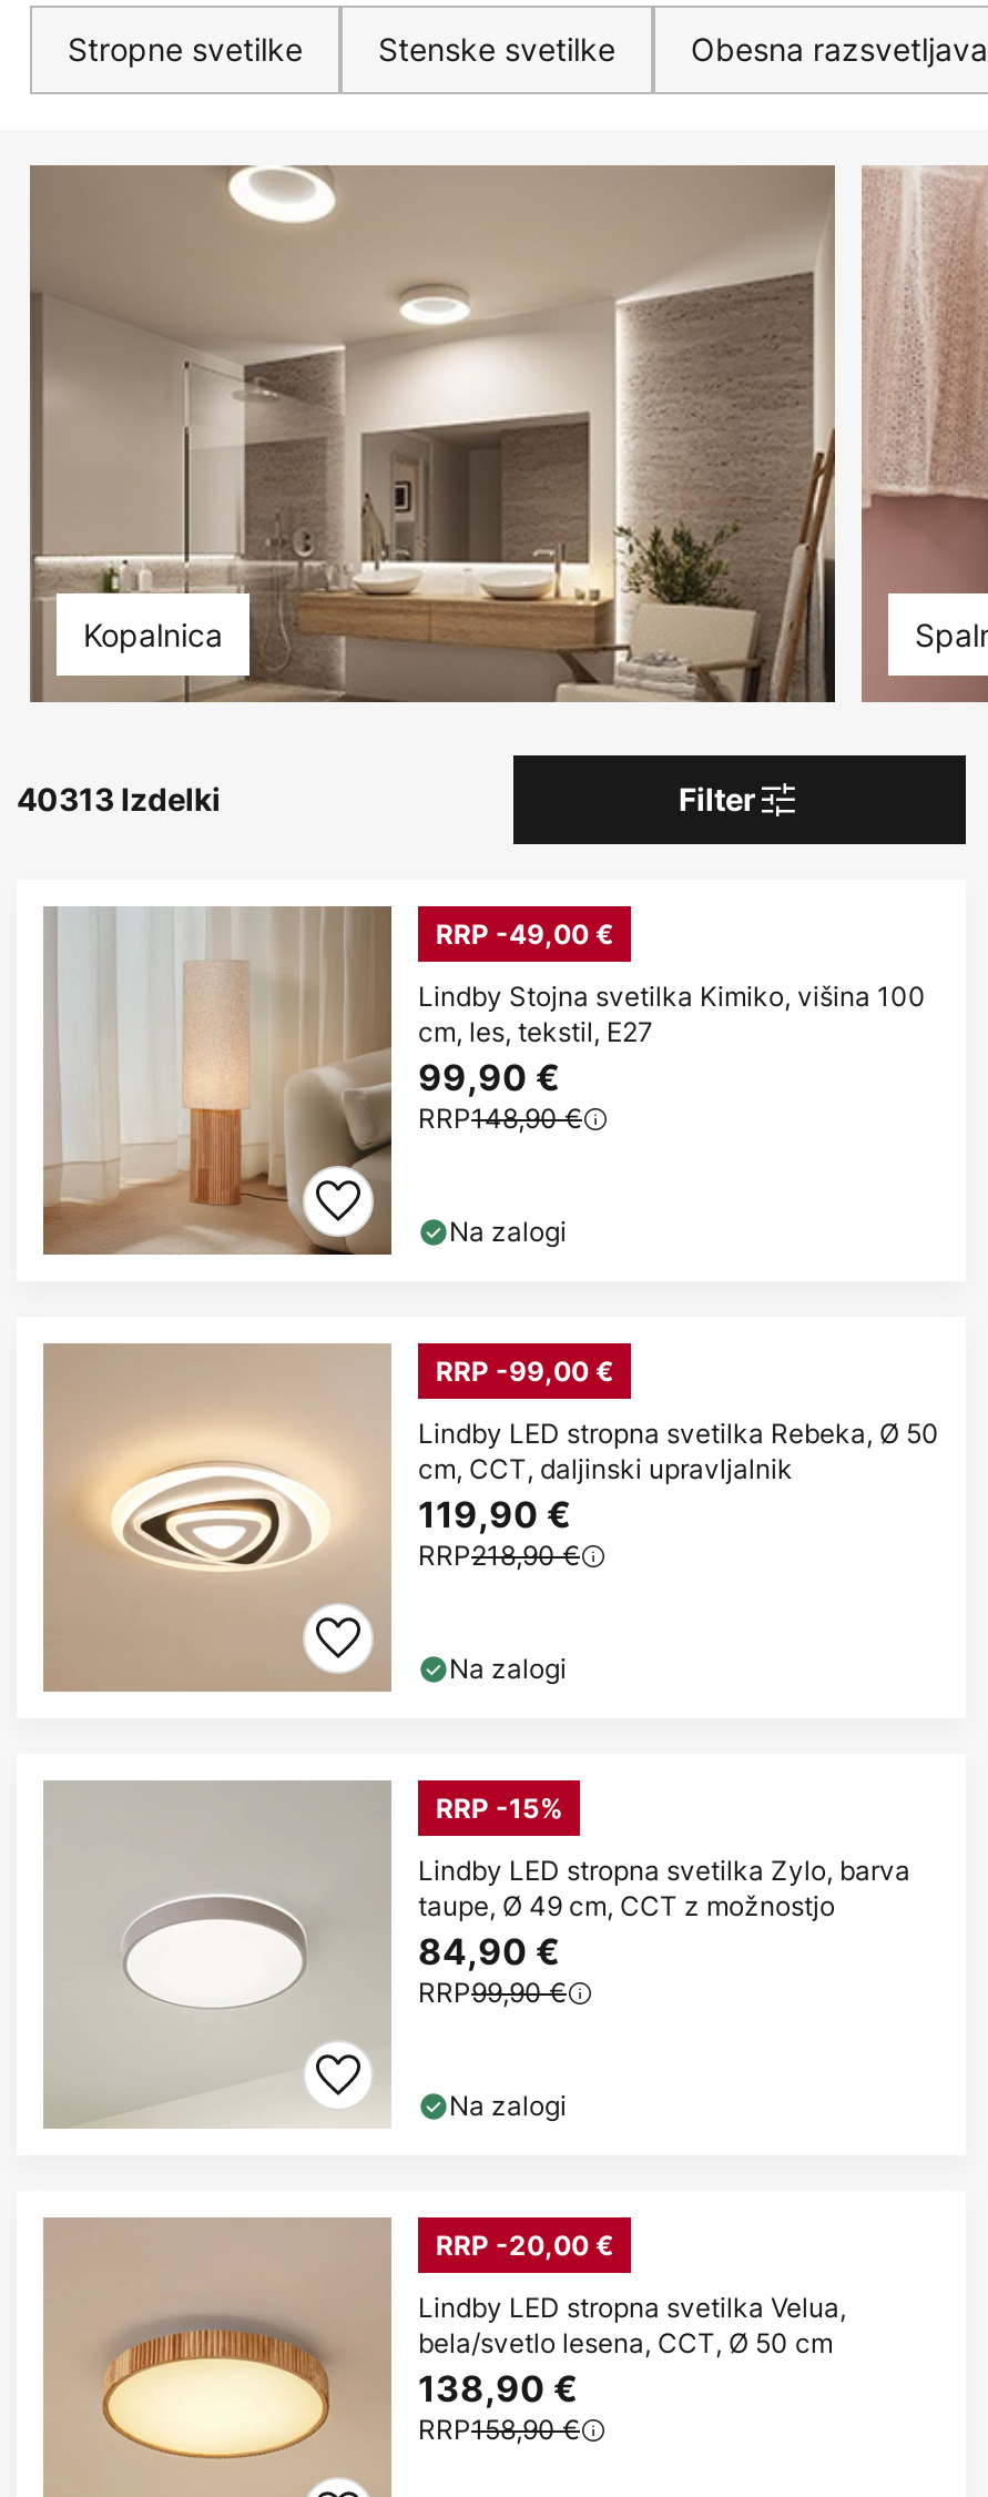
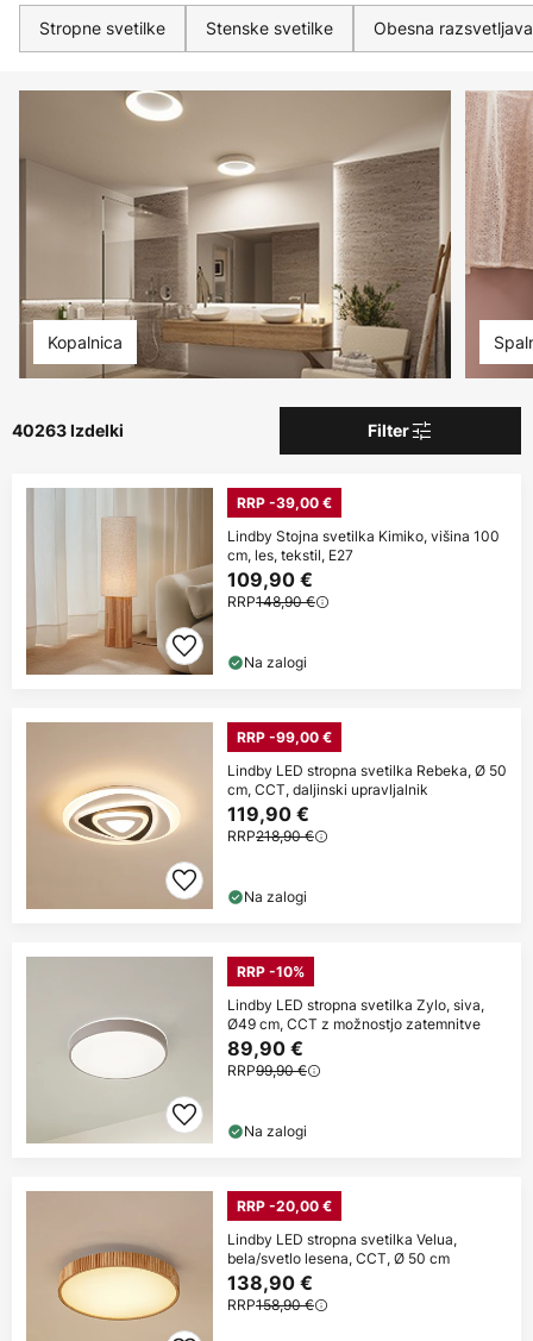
- 40313 Izdelki
+ 40263 Izdelki

- RRP -49,00 €
+ RRP -39,00 €

- 99,90 €
+ 109,90 €

- RRP -15%
+ RRP -10%

- Lindby LED stropna svetilka Zylo, barva
- taupe, Ø 49 cm, CCT z možnostjo
- 84,90 €
+ Lindby LED stropna svetilka Zylo, siva,
+ Ø49 cm, CCT z možnostjo zatemnitve
+ 89,90 €
